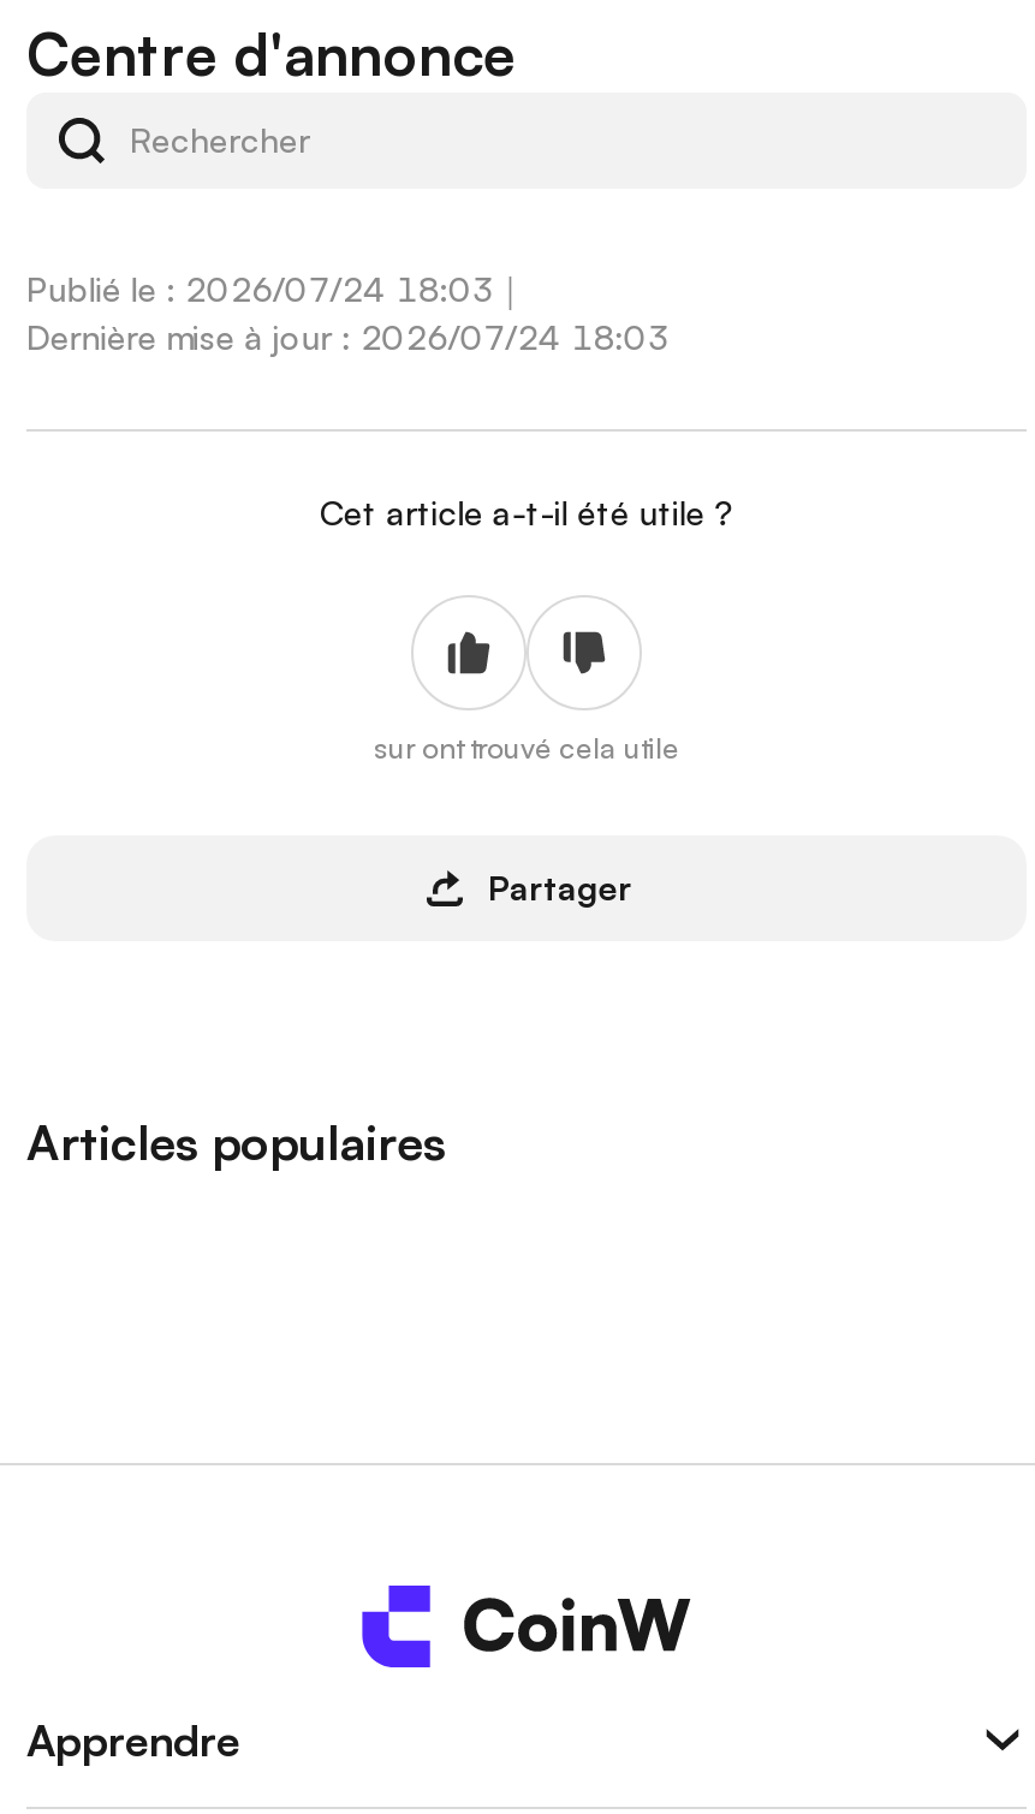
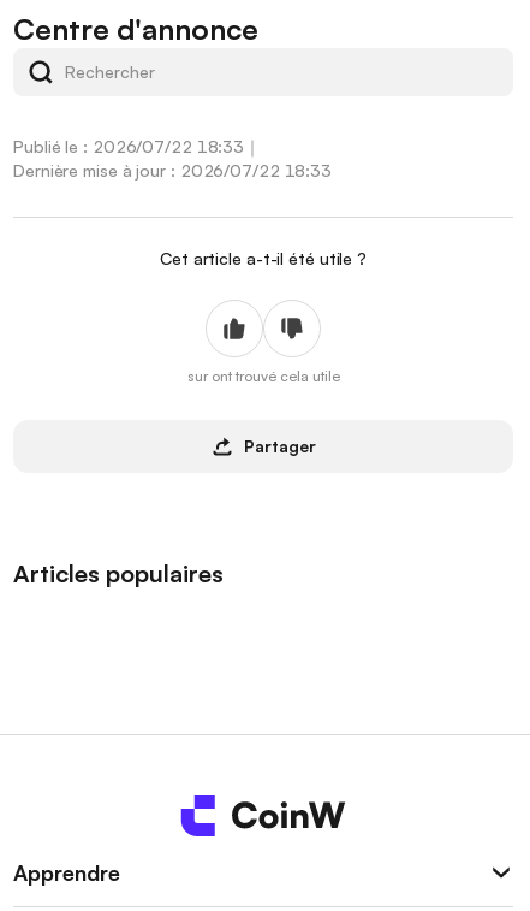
- Publié le : 2026/07/24 18:03｜
+ Publié le : 2026/07/22 18:33｜

- Dernière mise à jour : 2026/07/24 18:03
+ Dernière mise à jour : 2026/07/22 18:33
